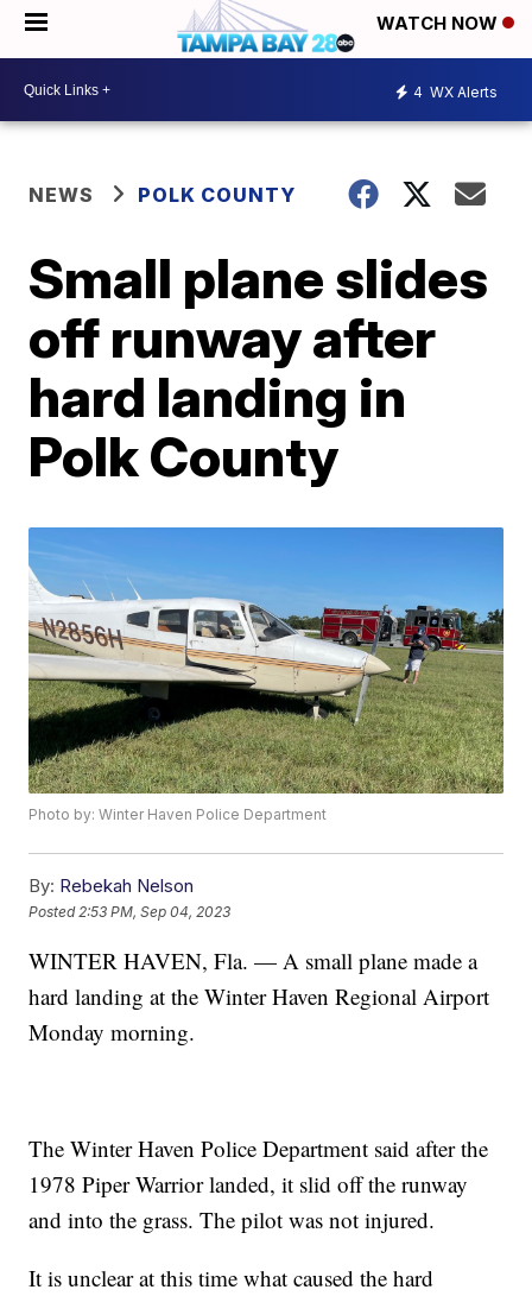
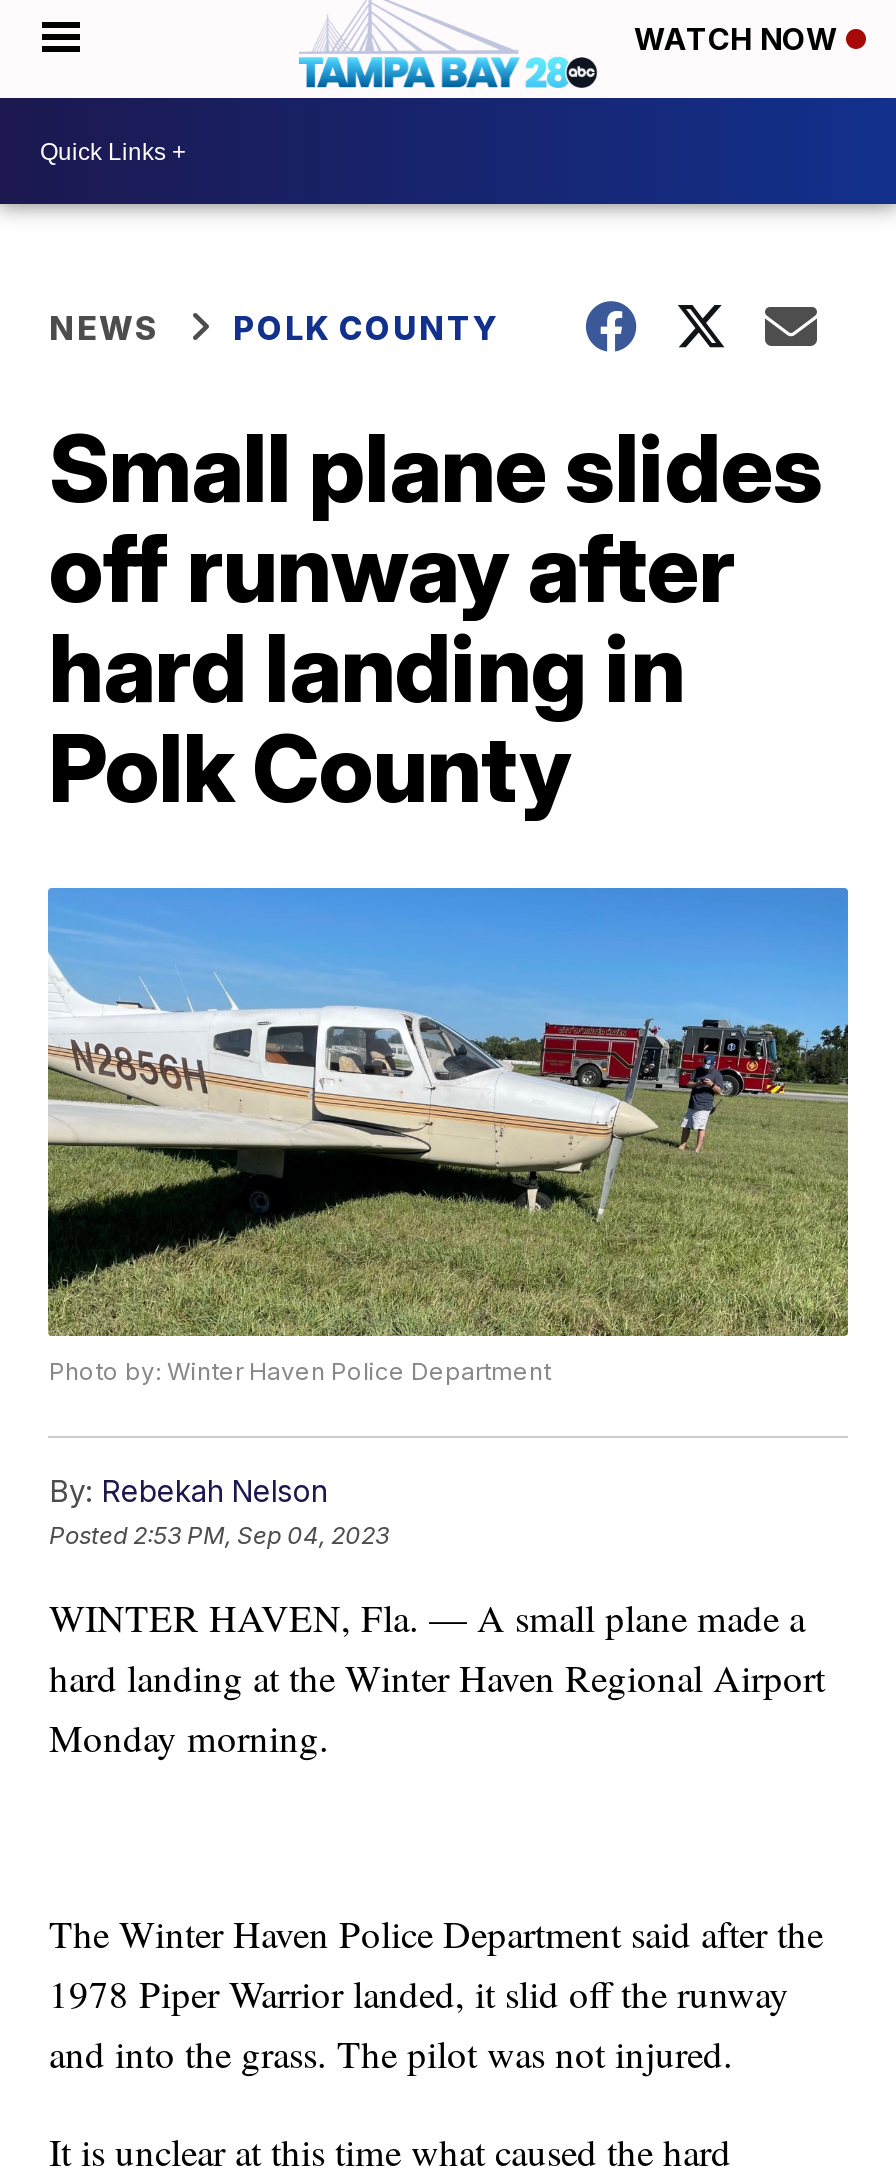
- 4 WX Alerts
